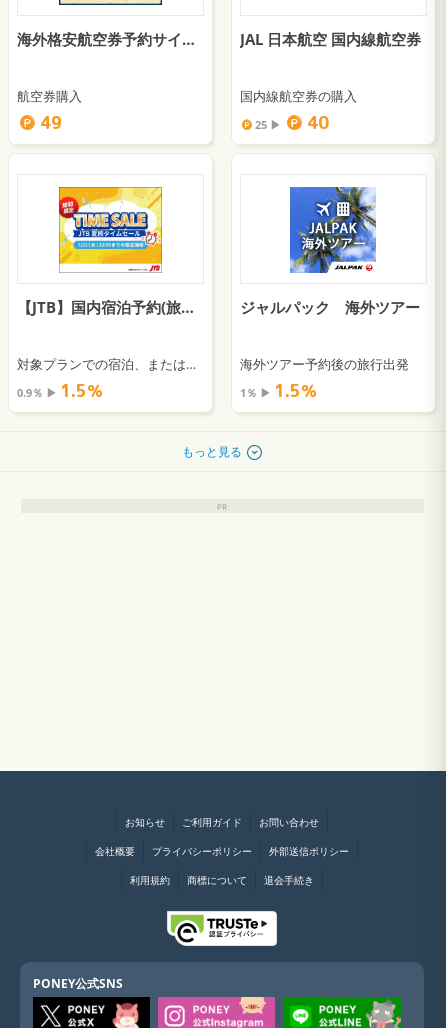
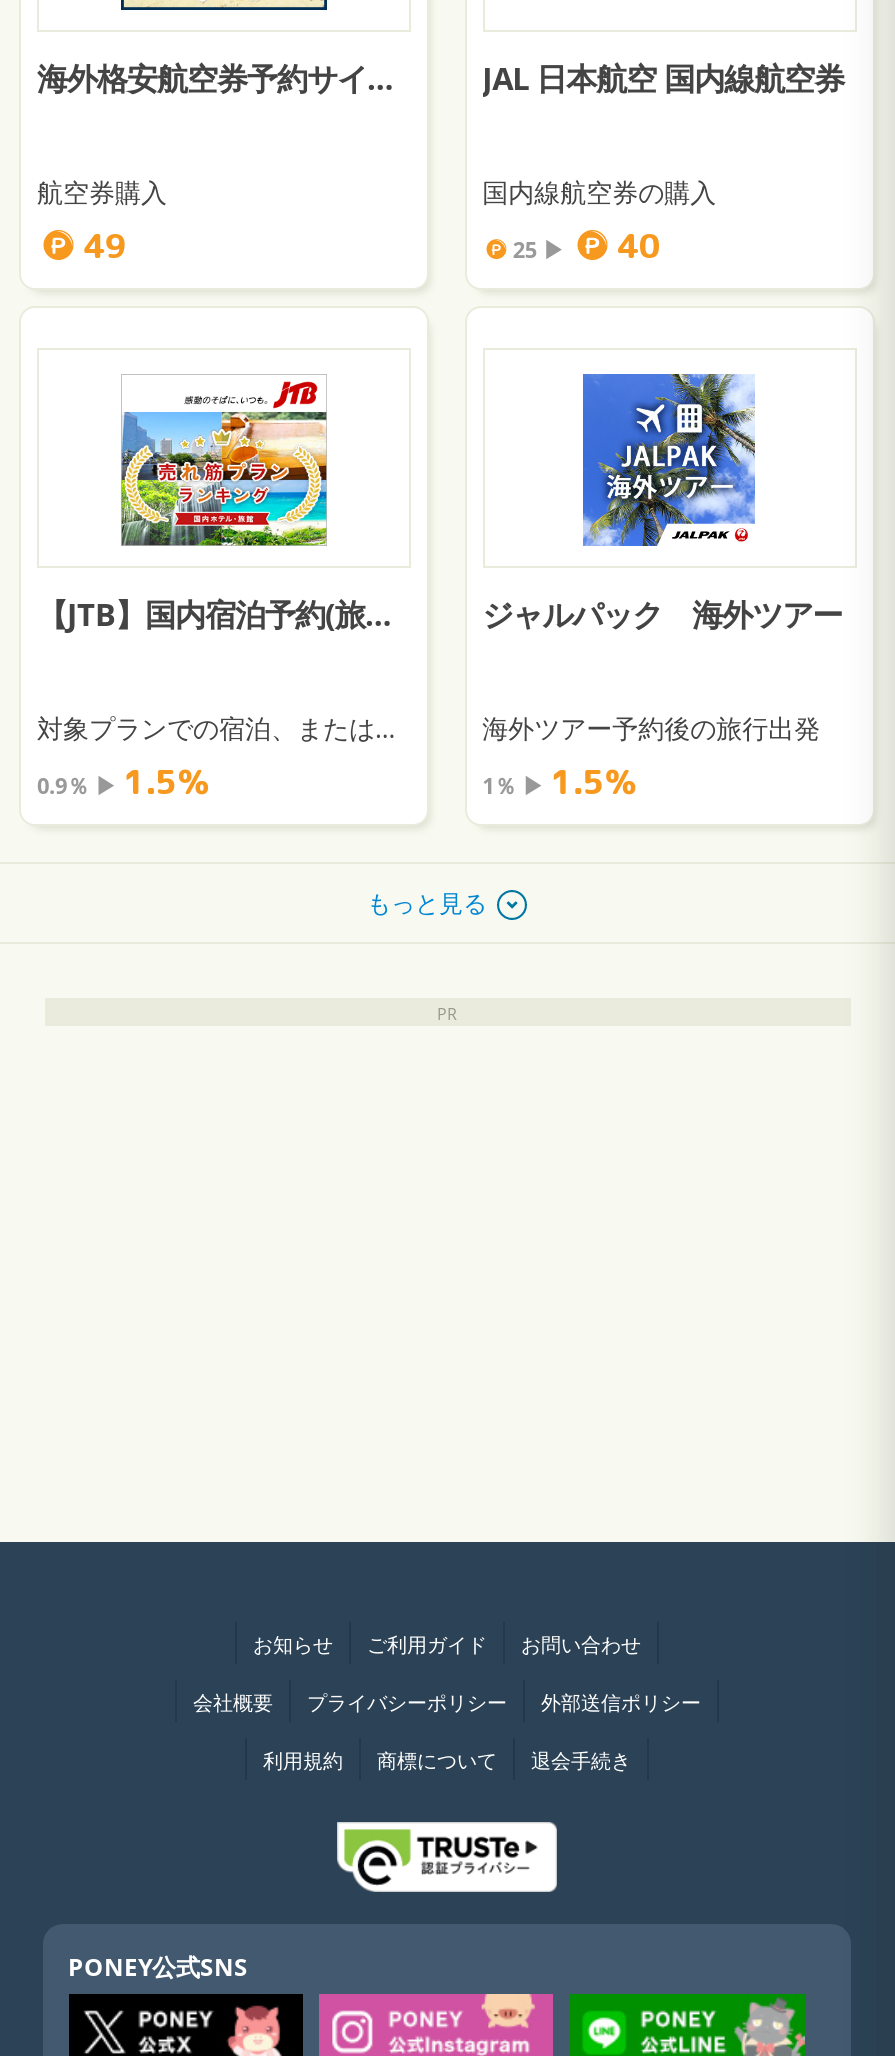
- [image]
+ [image]
